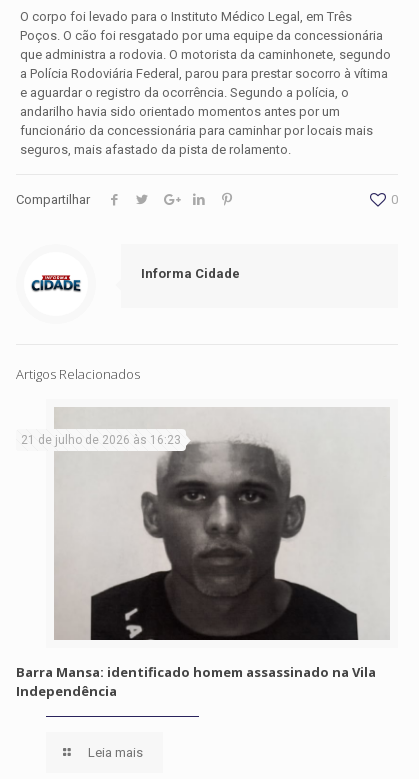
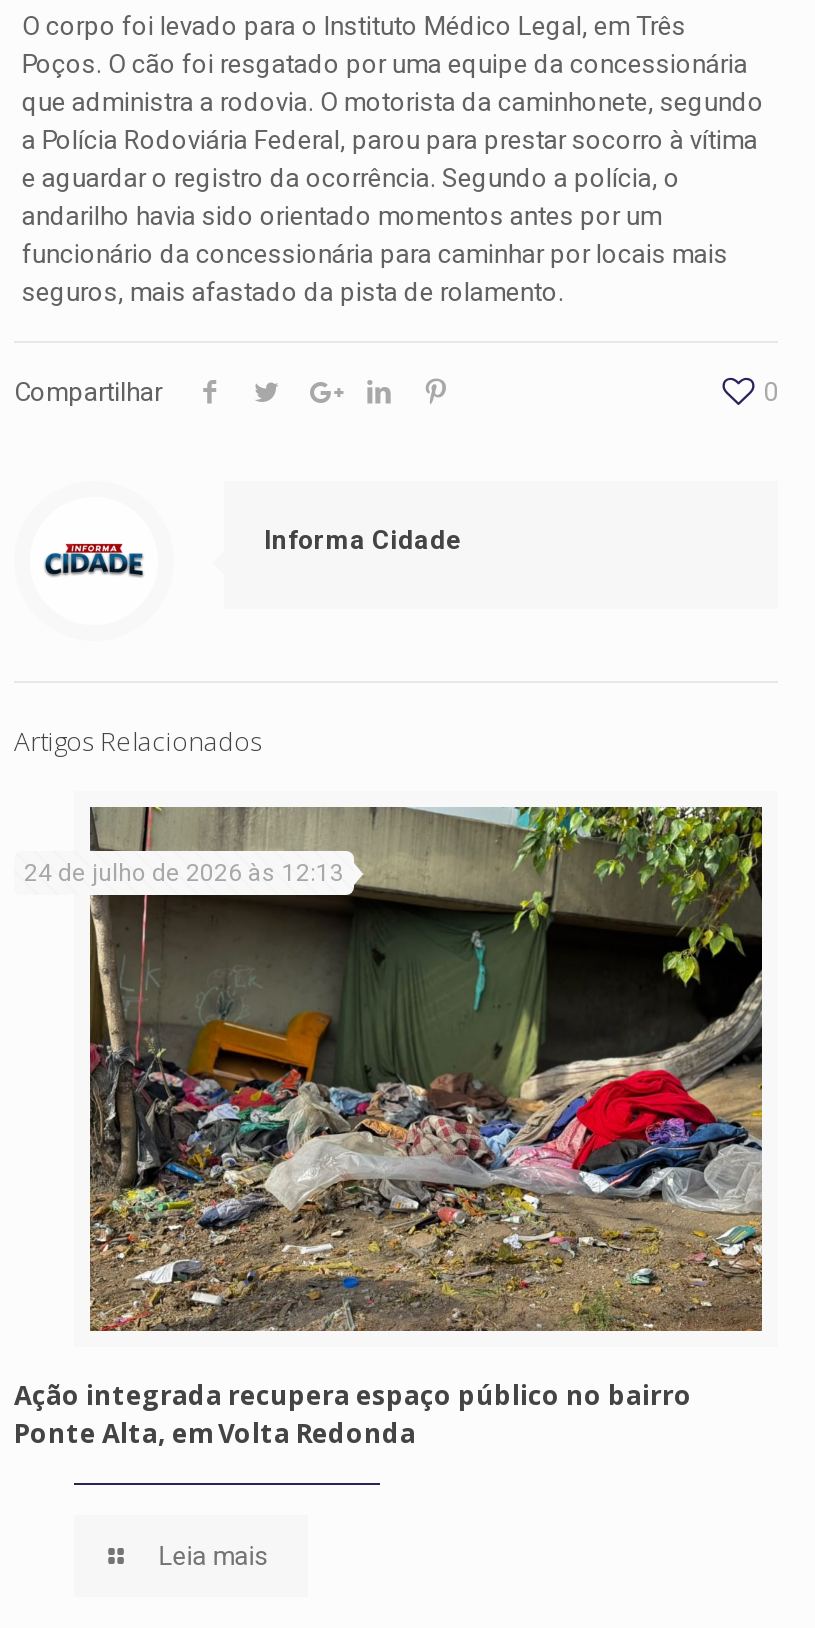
- [image]
- 21 de julho de 2026 às 16:23
+ [image]
+ 24 de julho de 2026 às 12:13

- Barra Mansa: identificado homem assassinado na Vila
- Independência
+ Ação integrada recupera espaço público no bairro
+ Ponte Alta, em Volta Redonda
